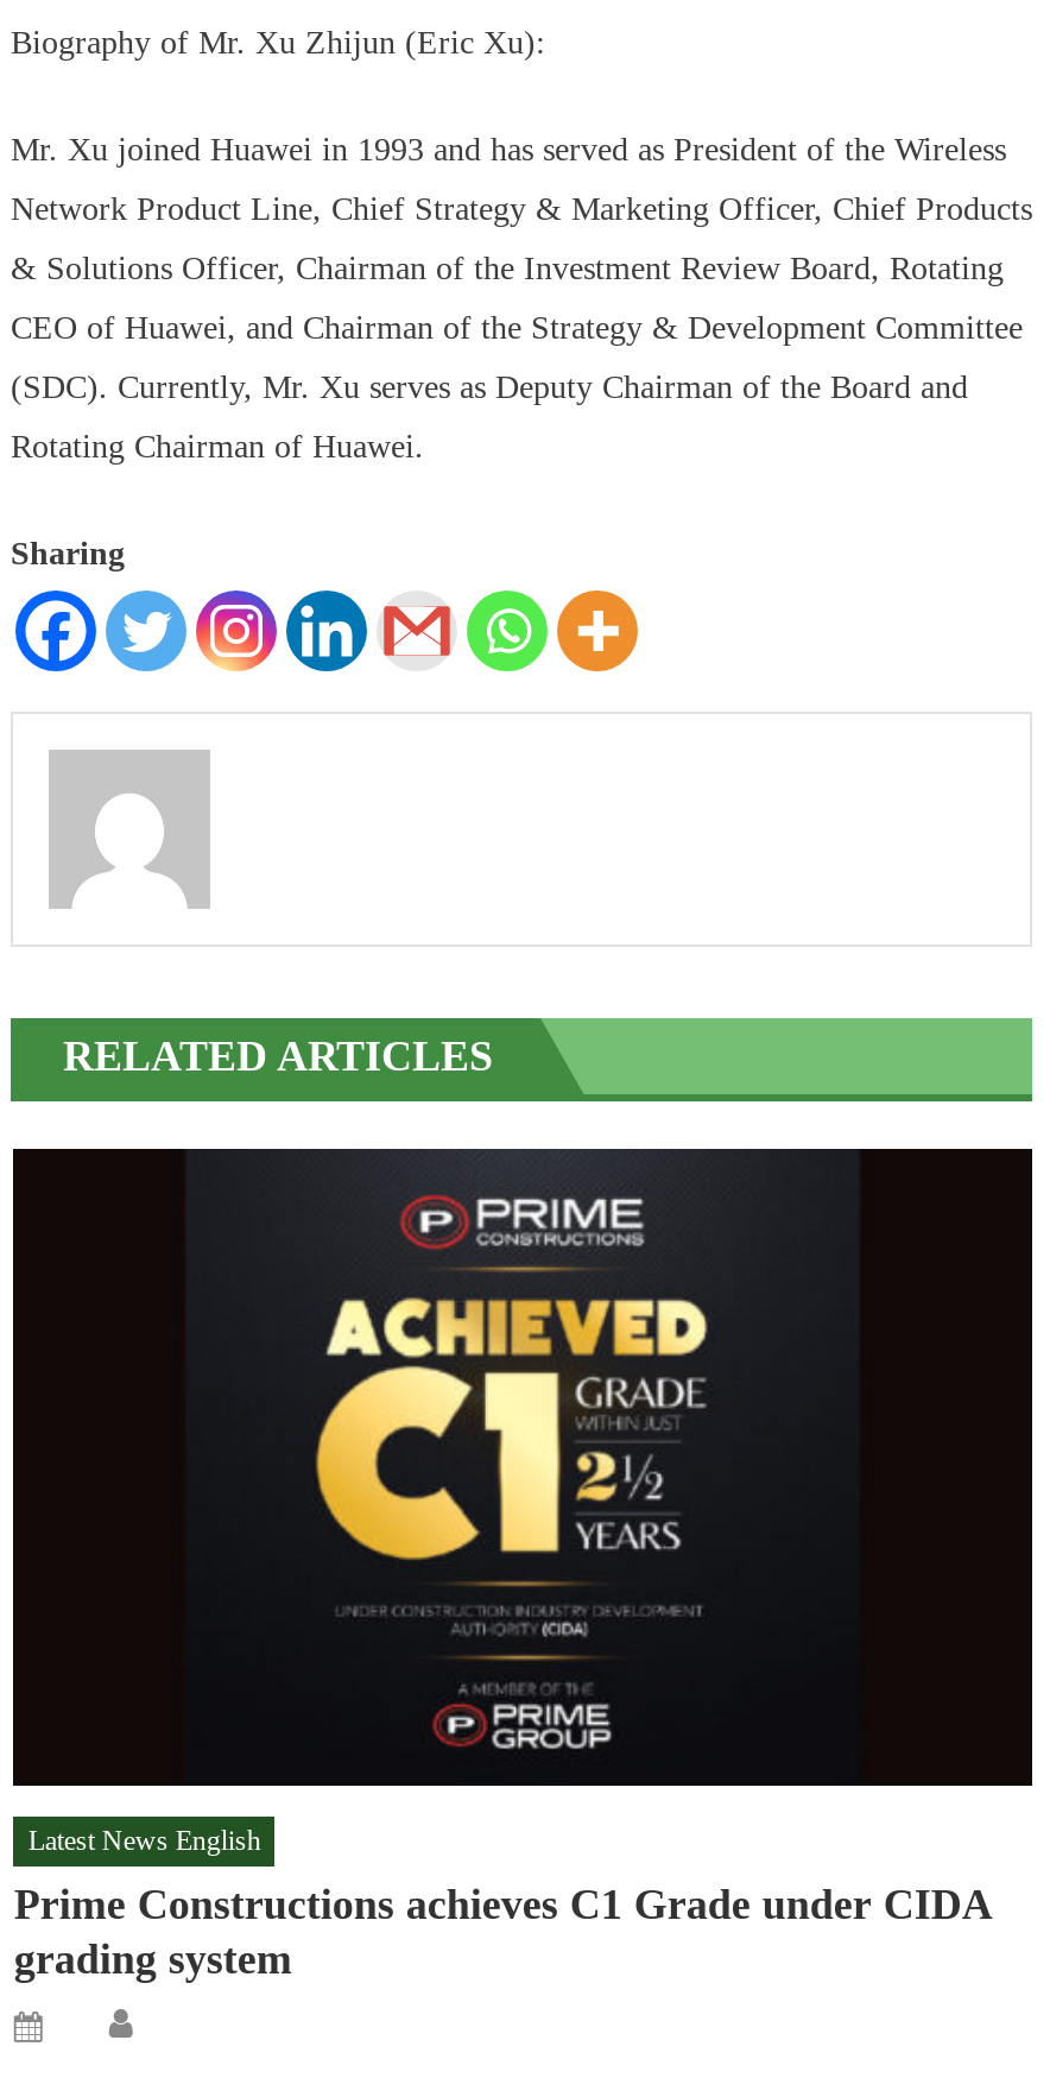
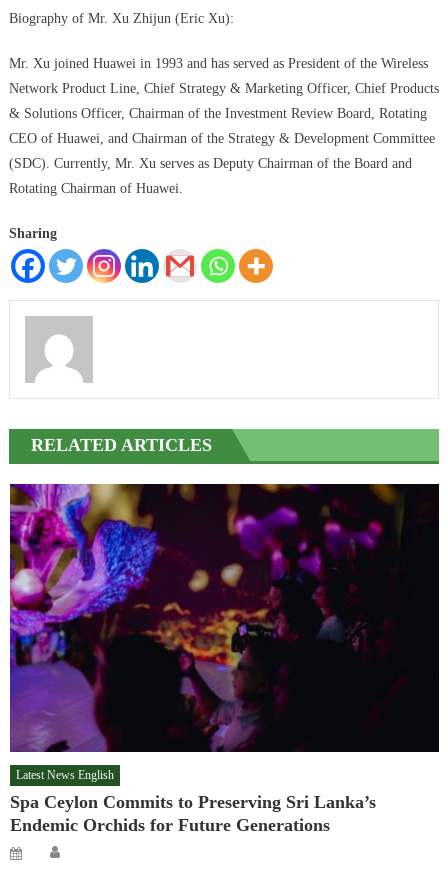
- [image]
- Prime Constructions achieves C1 Grade under CIDA
- grading system
+ [image]
+ Spa Ceylon Commits to Preserving Sri Lanka’s
+ Endemic Orchids for Future Generations
